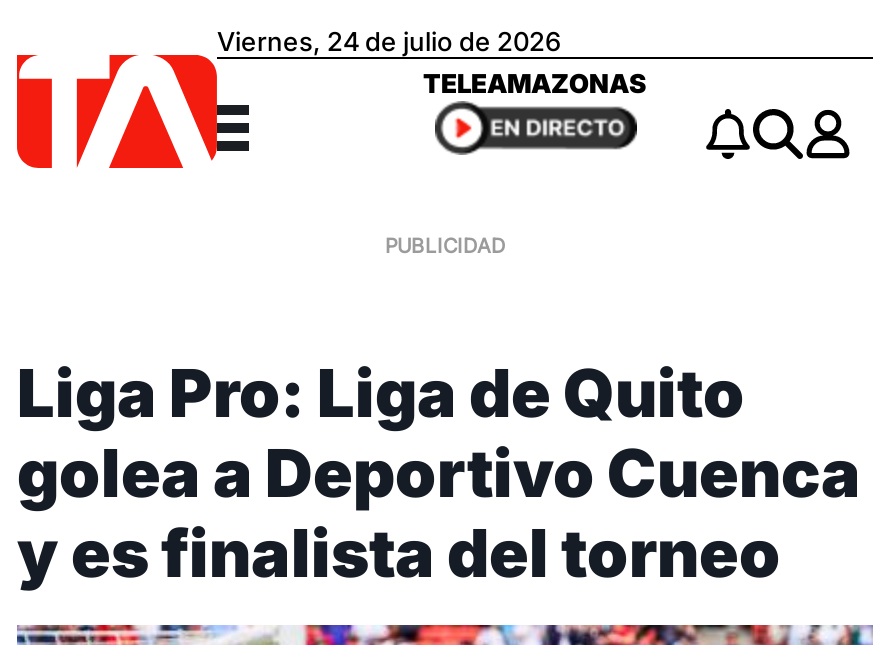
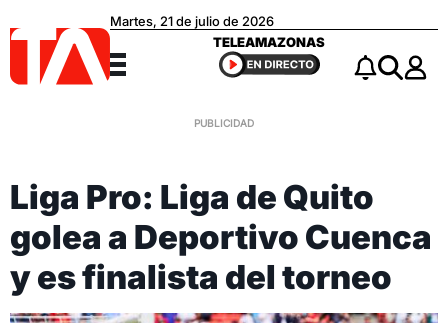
- Viernes, 24 de julio de 2026
+ Martes, 21 de julio de 2026
